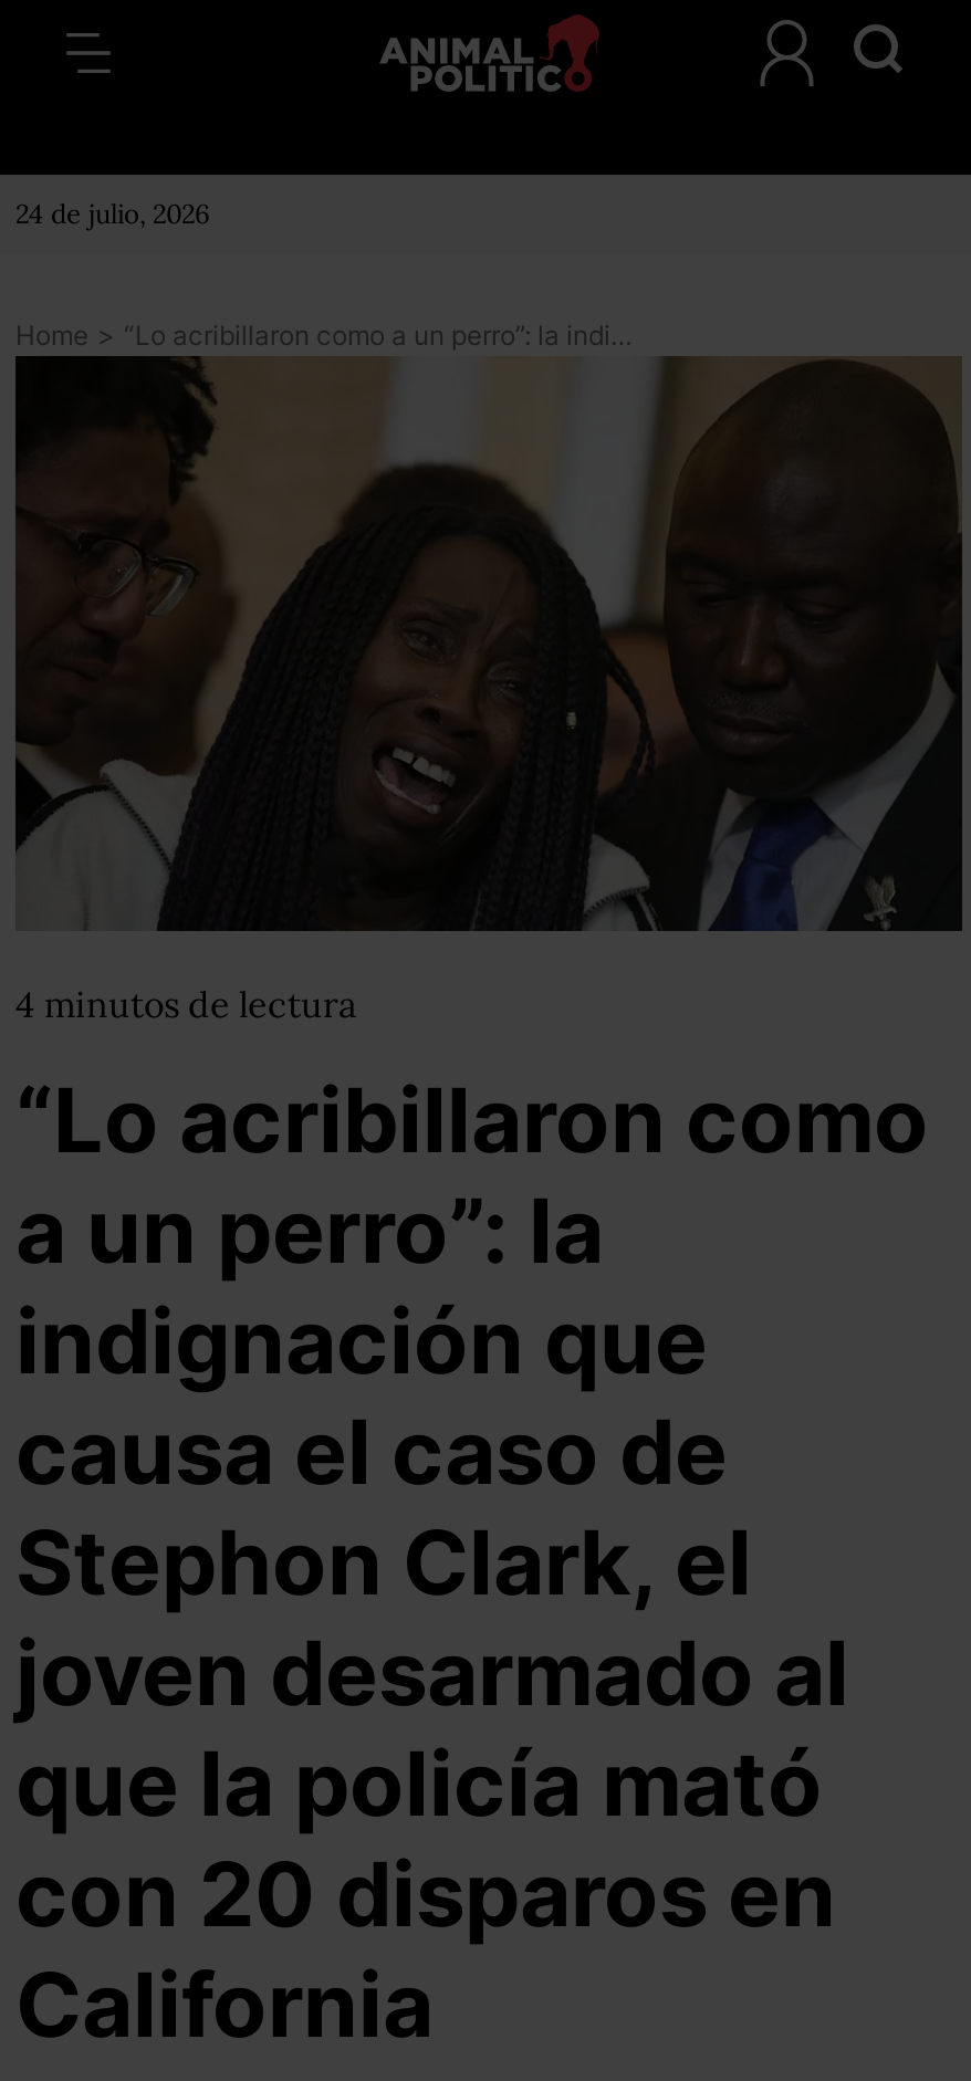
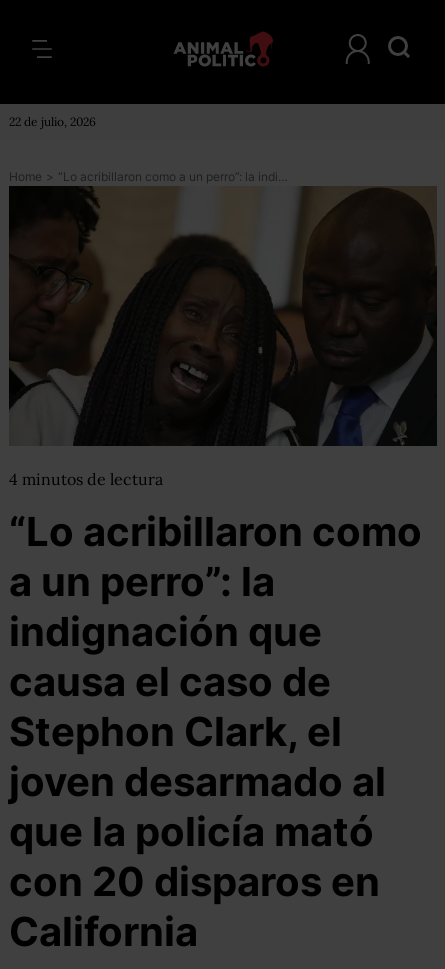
- 24 de julio, 2026
+ 22 de julio, 2026
